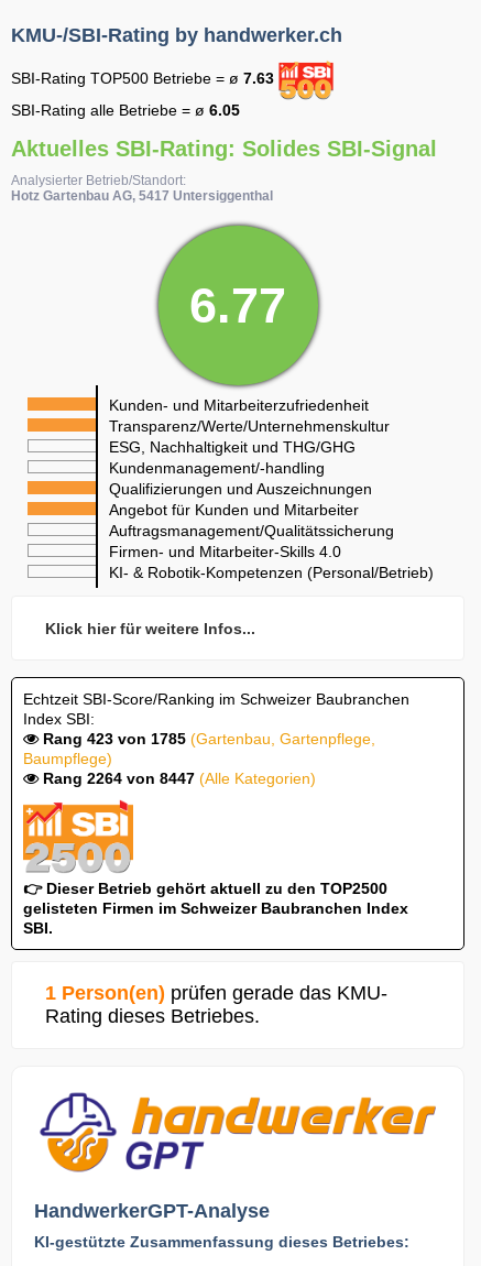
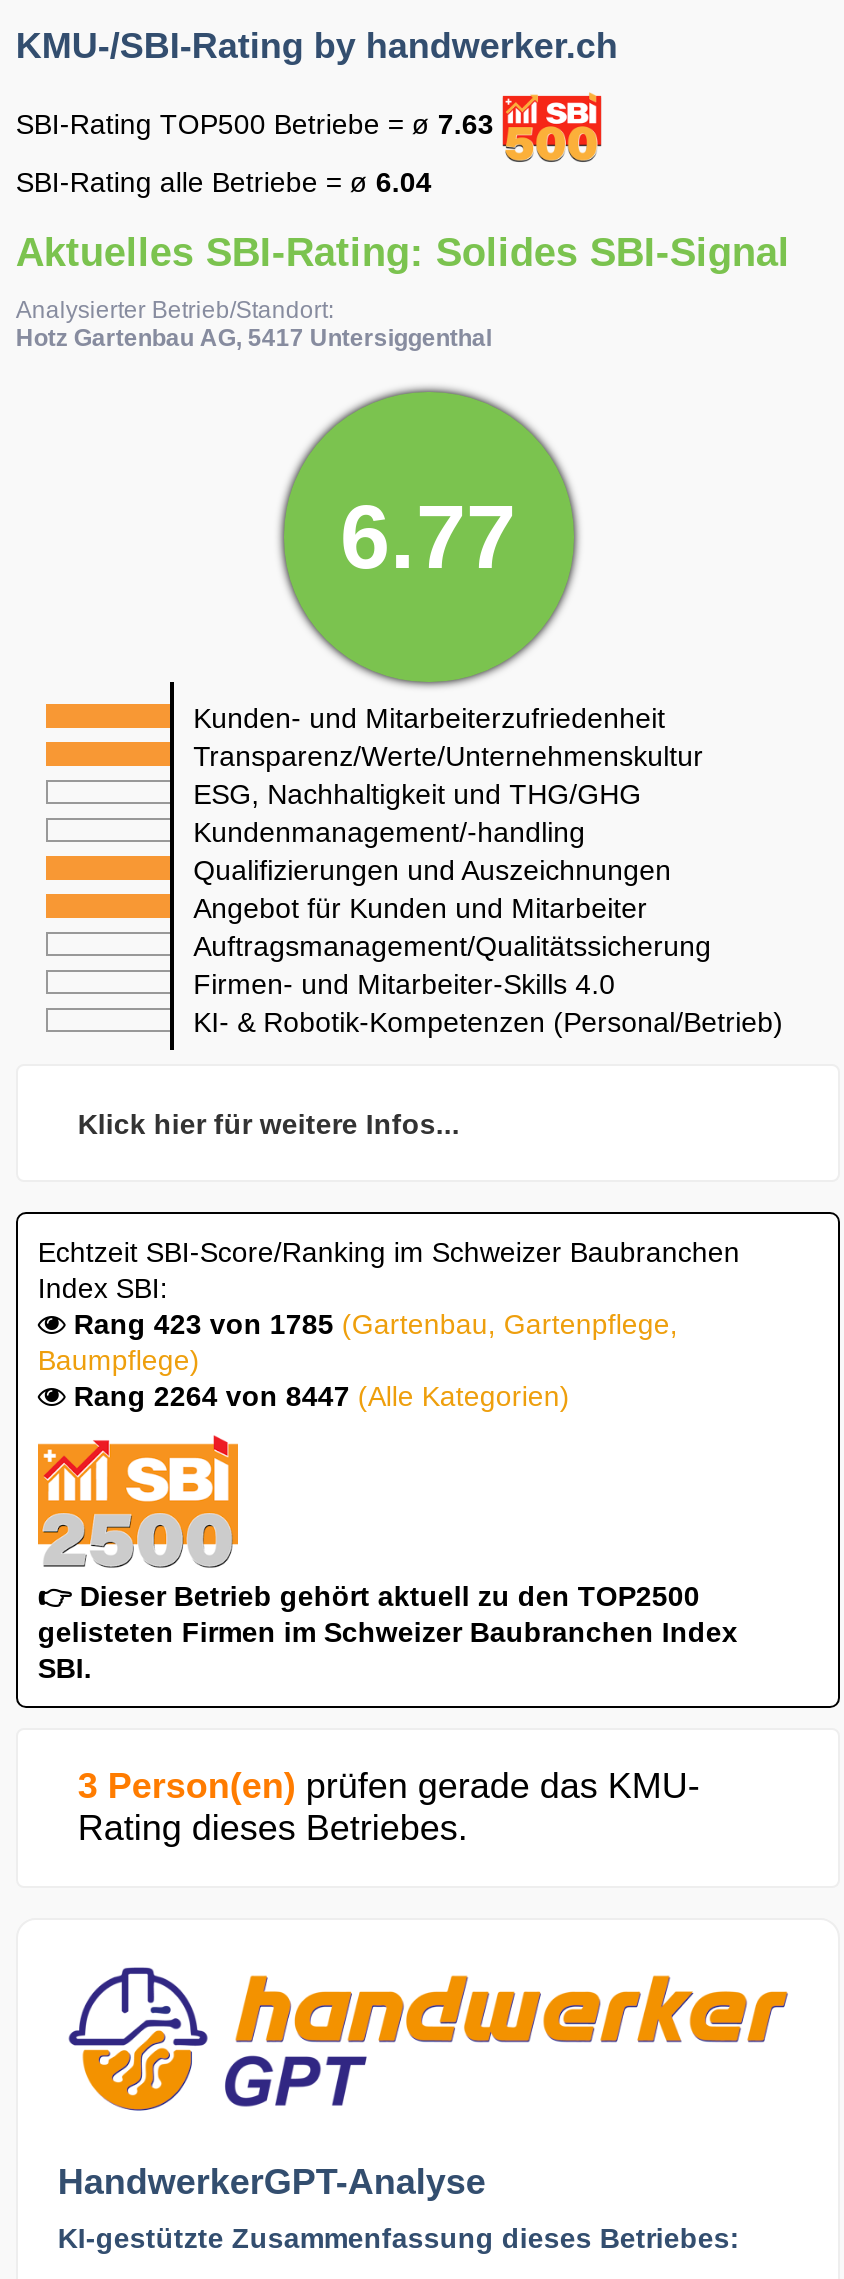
- SBI-Rating alle Betriebe = ø 6.05
+ SBI-Rating alle Betriebe = ø 6.04

- 1 Person(en) prüfen gerade das KMU-
+ 3 Person(en) prüfen gerade das KMU-
